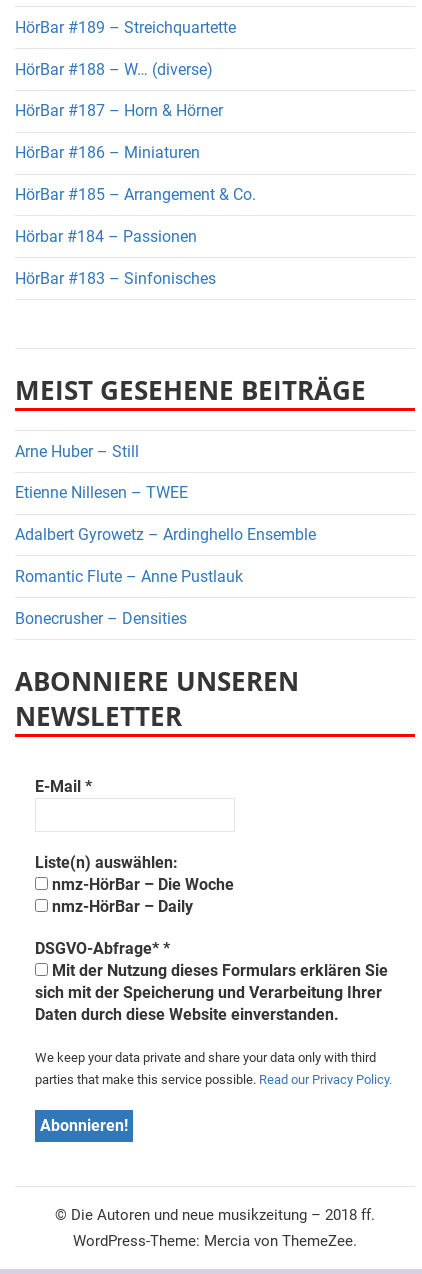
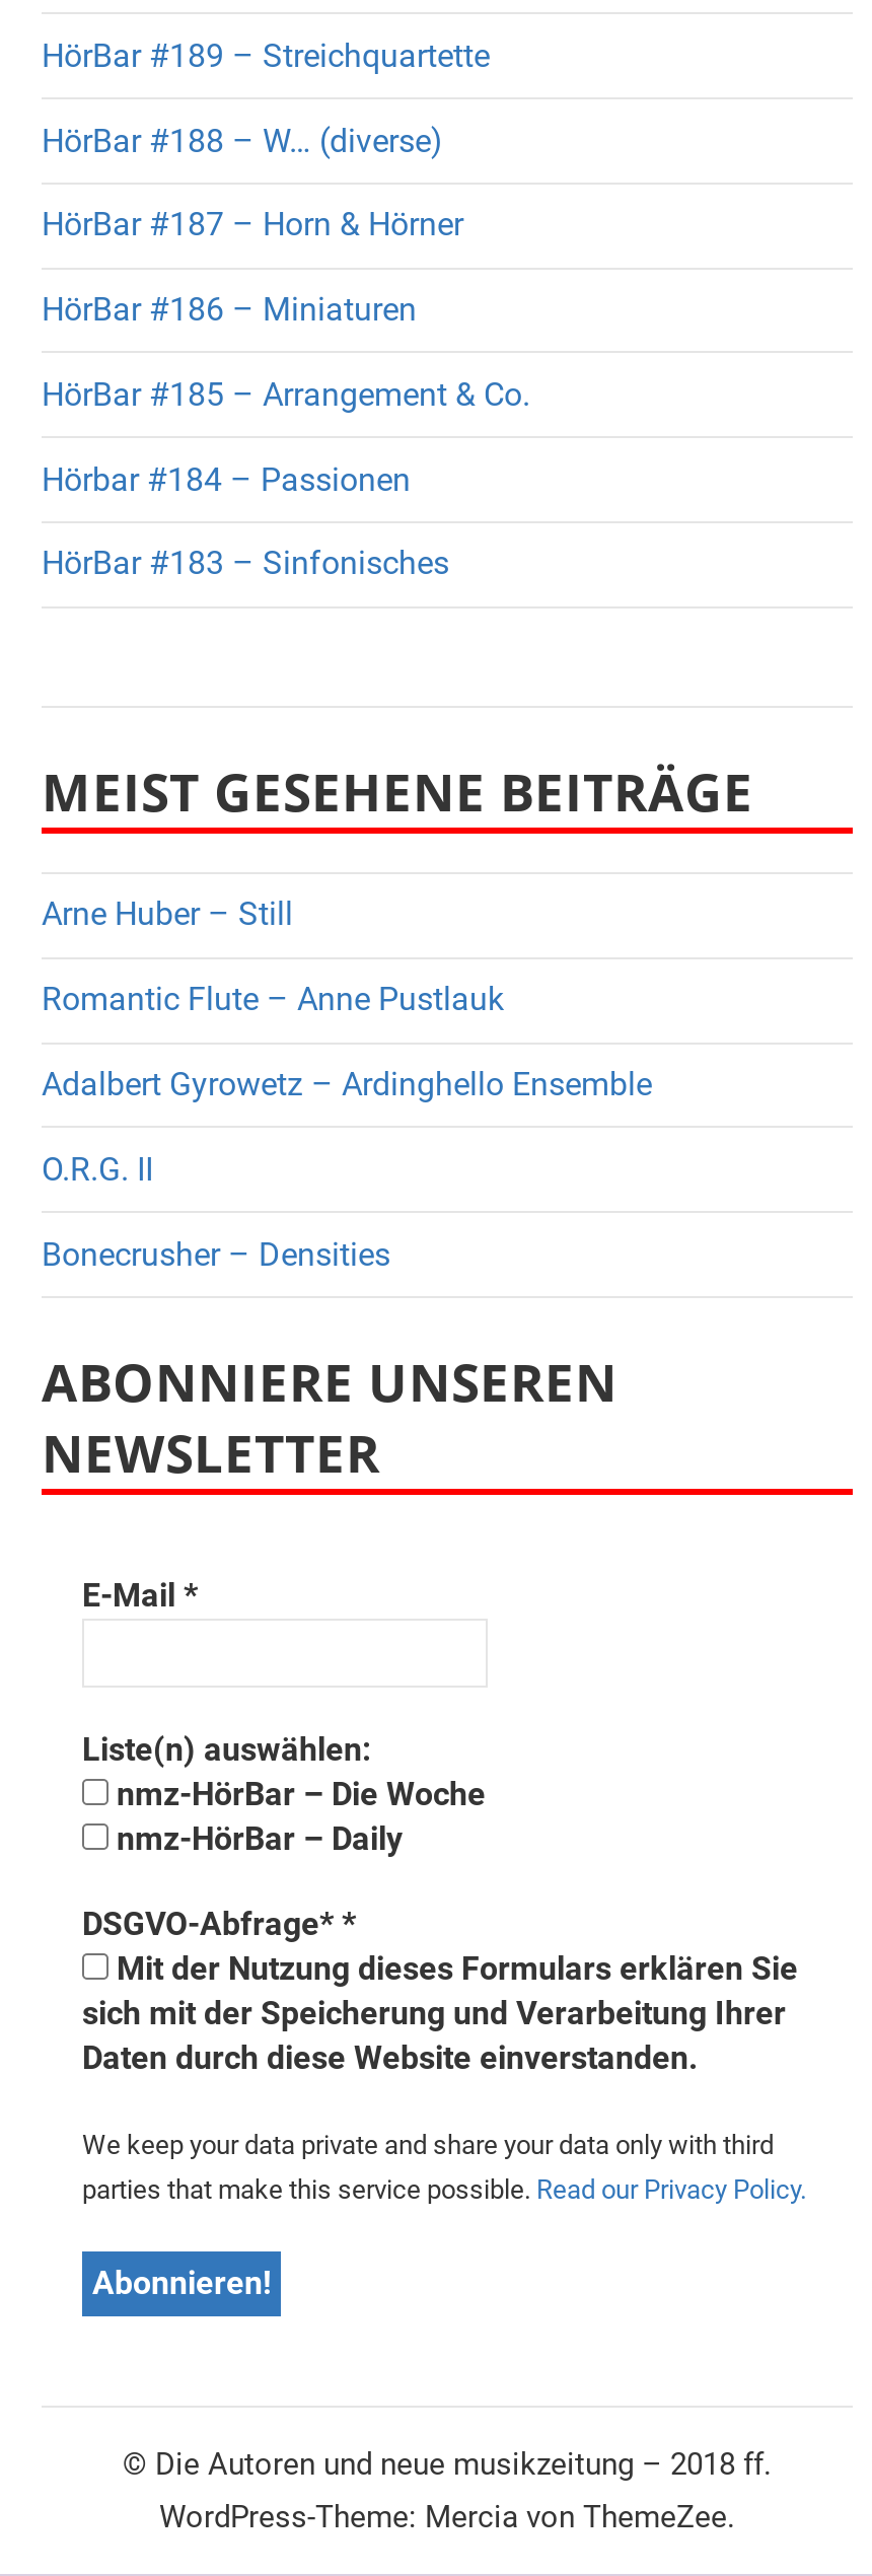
- Etienne Nillesen – TWEE

+ O.R.G. II

moved up: Romantic Flute – Anne Pustlauk
